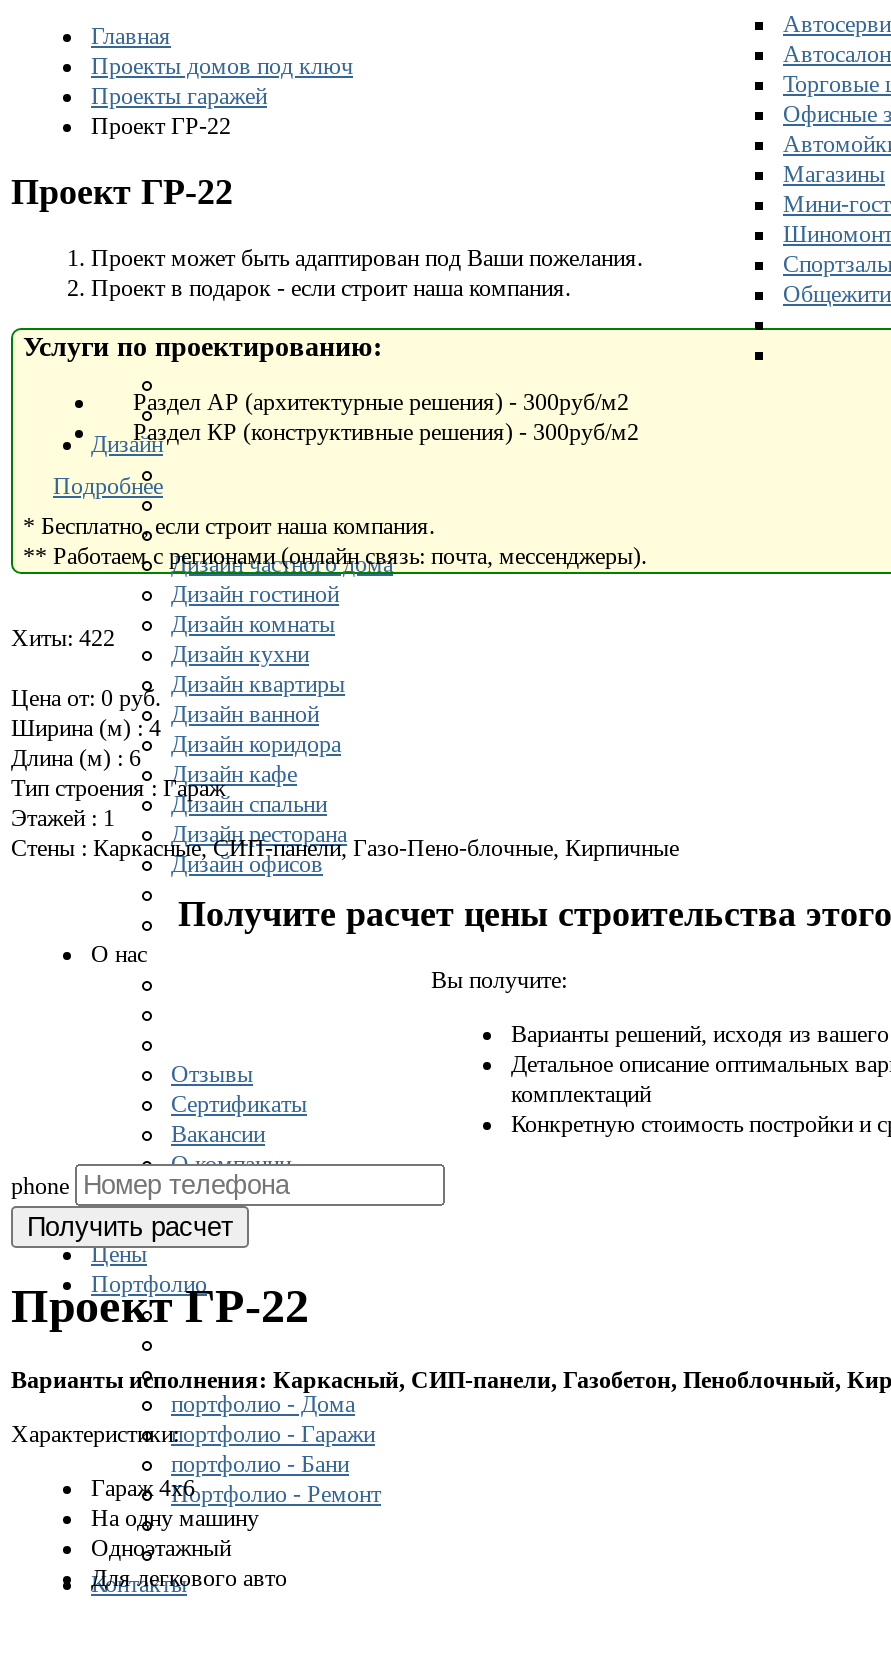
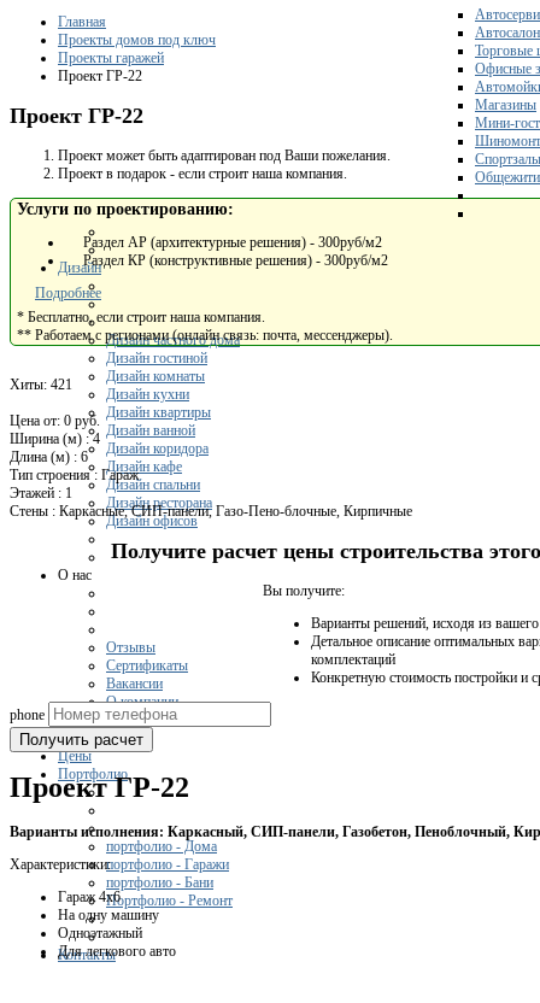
- Хиты: 422 Дизайн комнаты
+ Хиты: 421 Дизайн комнаты
